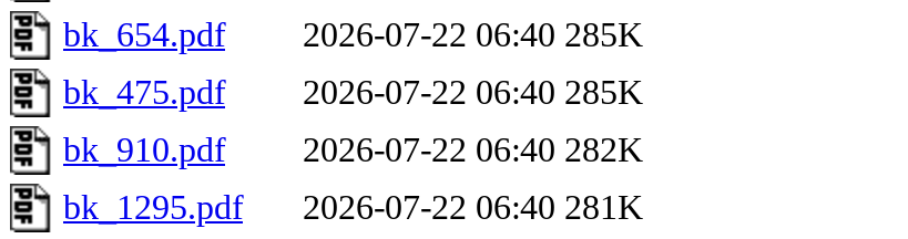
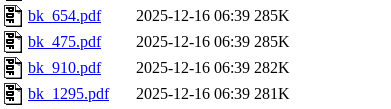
- 2026-07-22 06:40 285K
+ 2025-12-16 06:39 285K

- 2026-07-22 06:40 285K
+ 2025-12-16 06:39 285K

- 2026-07-22 06:40 282K
+ 2025-12-16 06:39 282K

- bk_1295.pdf 2026-07-22 06:40 281K
+ bk_1295.pdf 2025-12-16 06:39 281K
